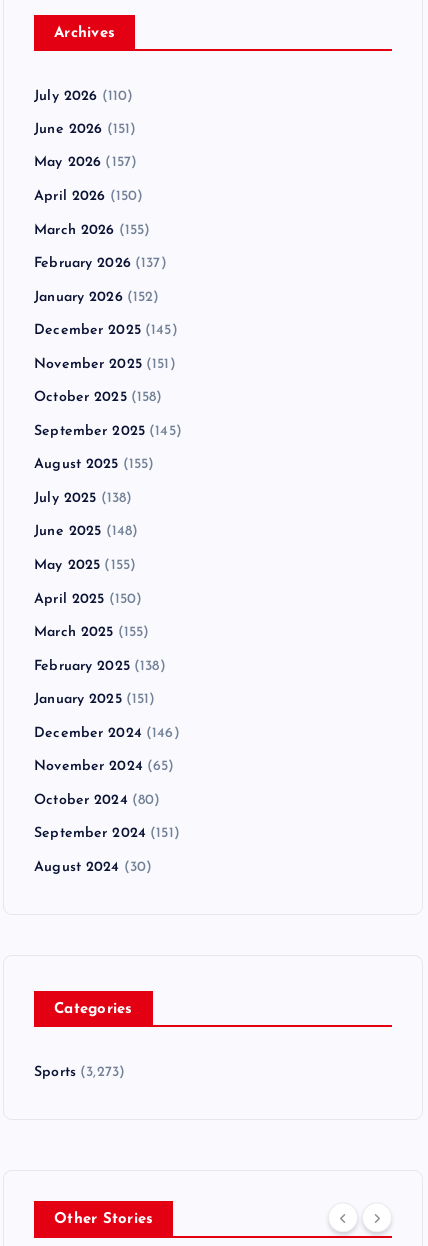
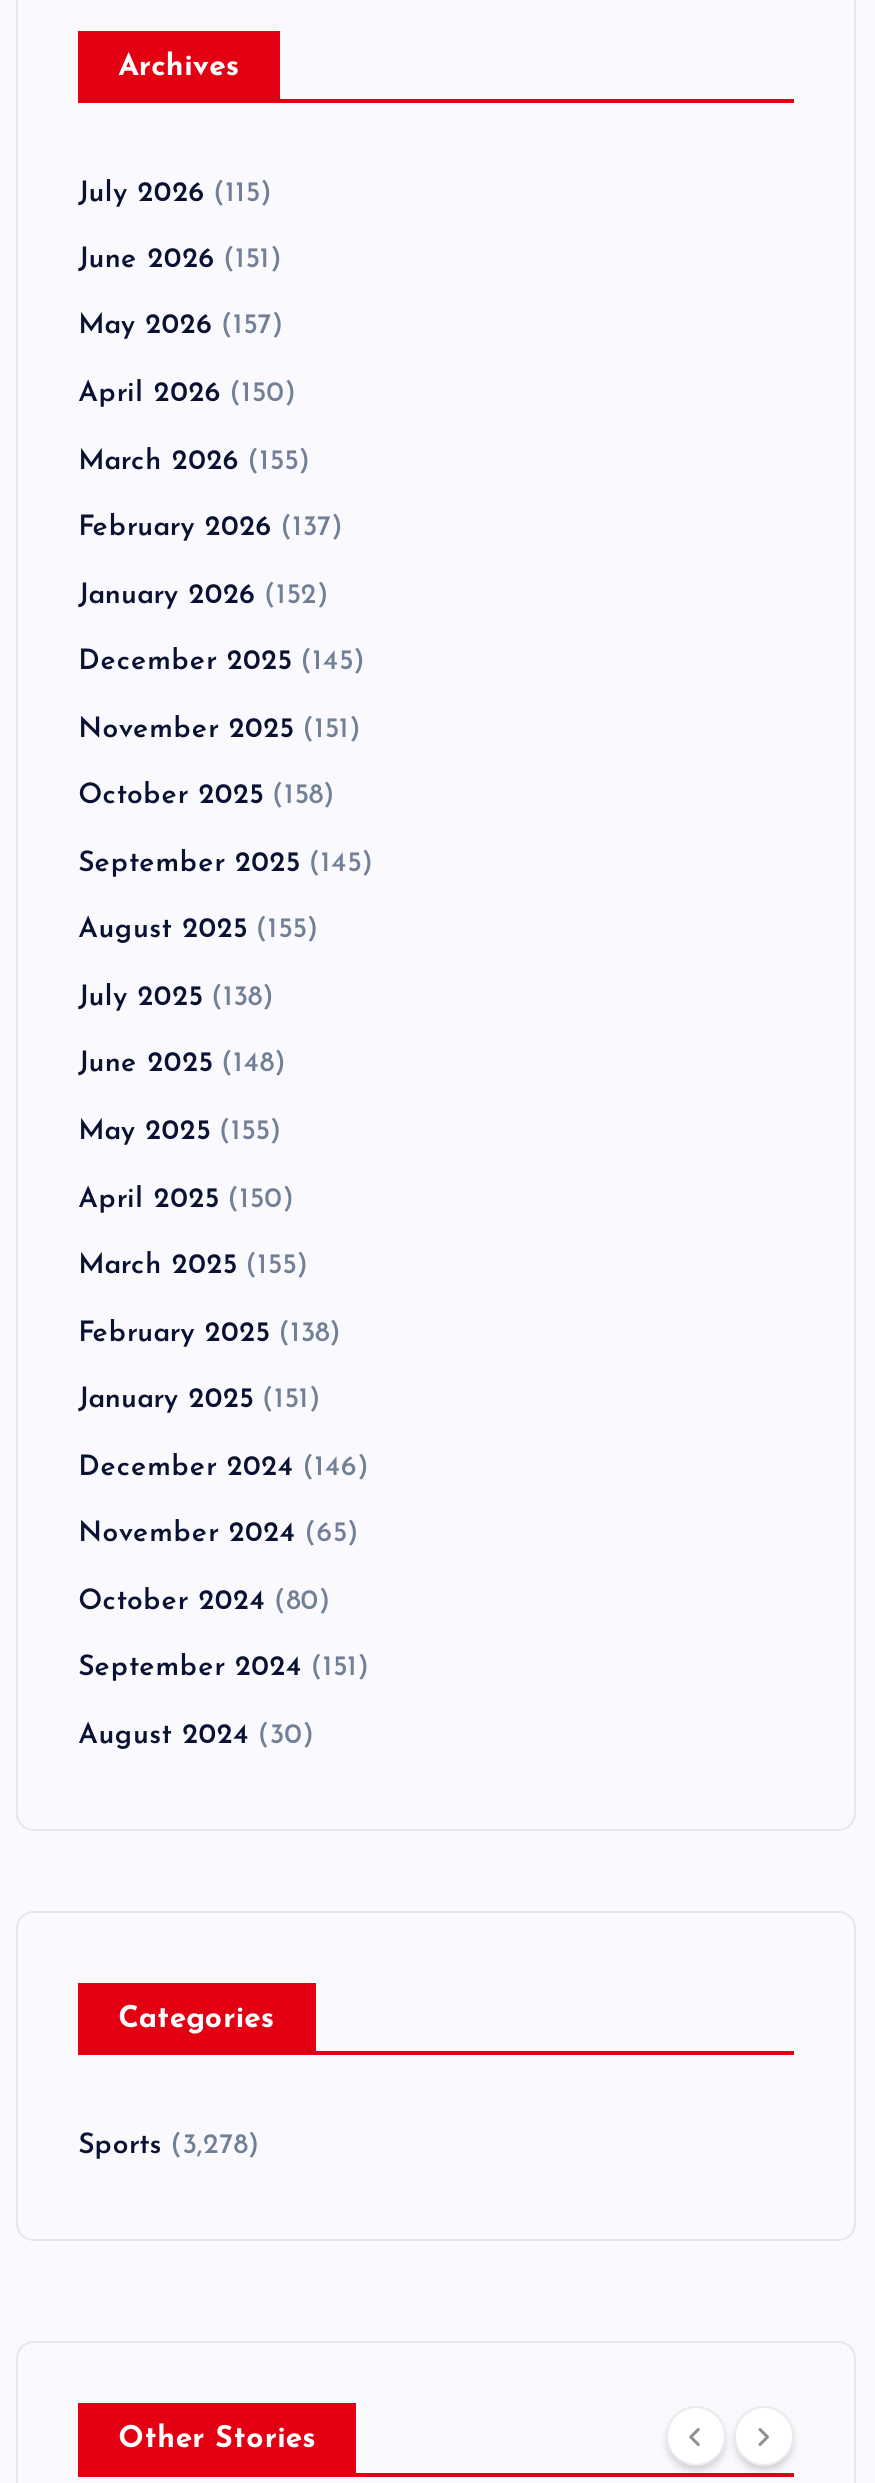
- July 2026 (110)
+ July 2026 (115)

- Sports (3,273)
+ Sports (3,278)
